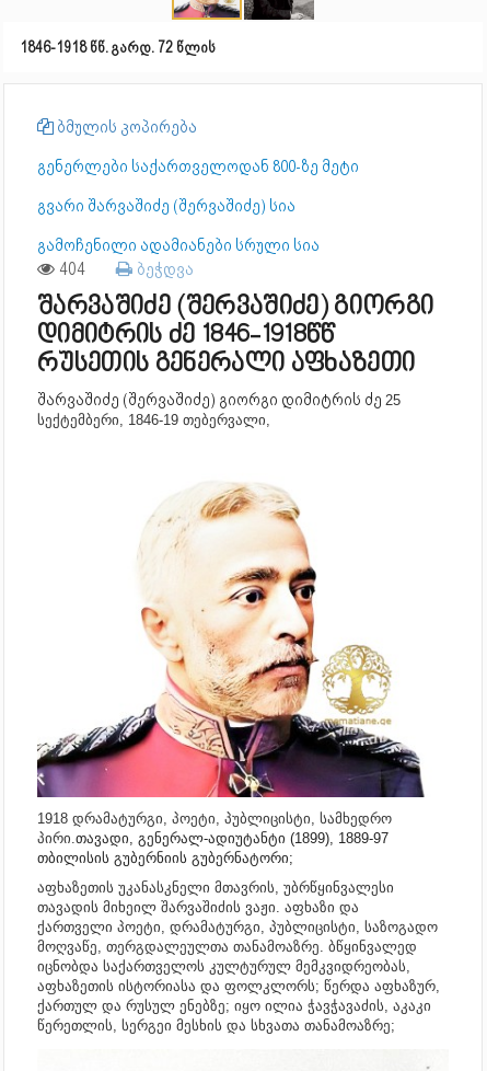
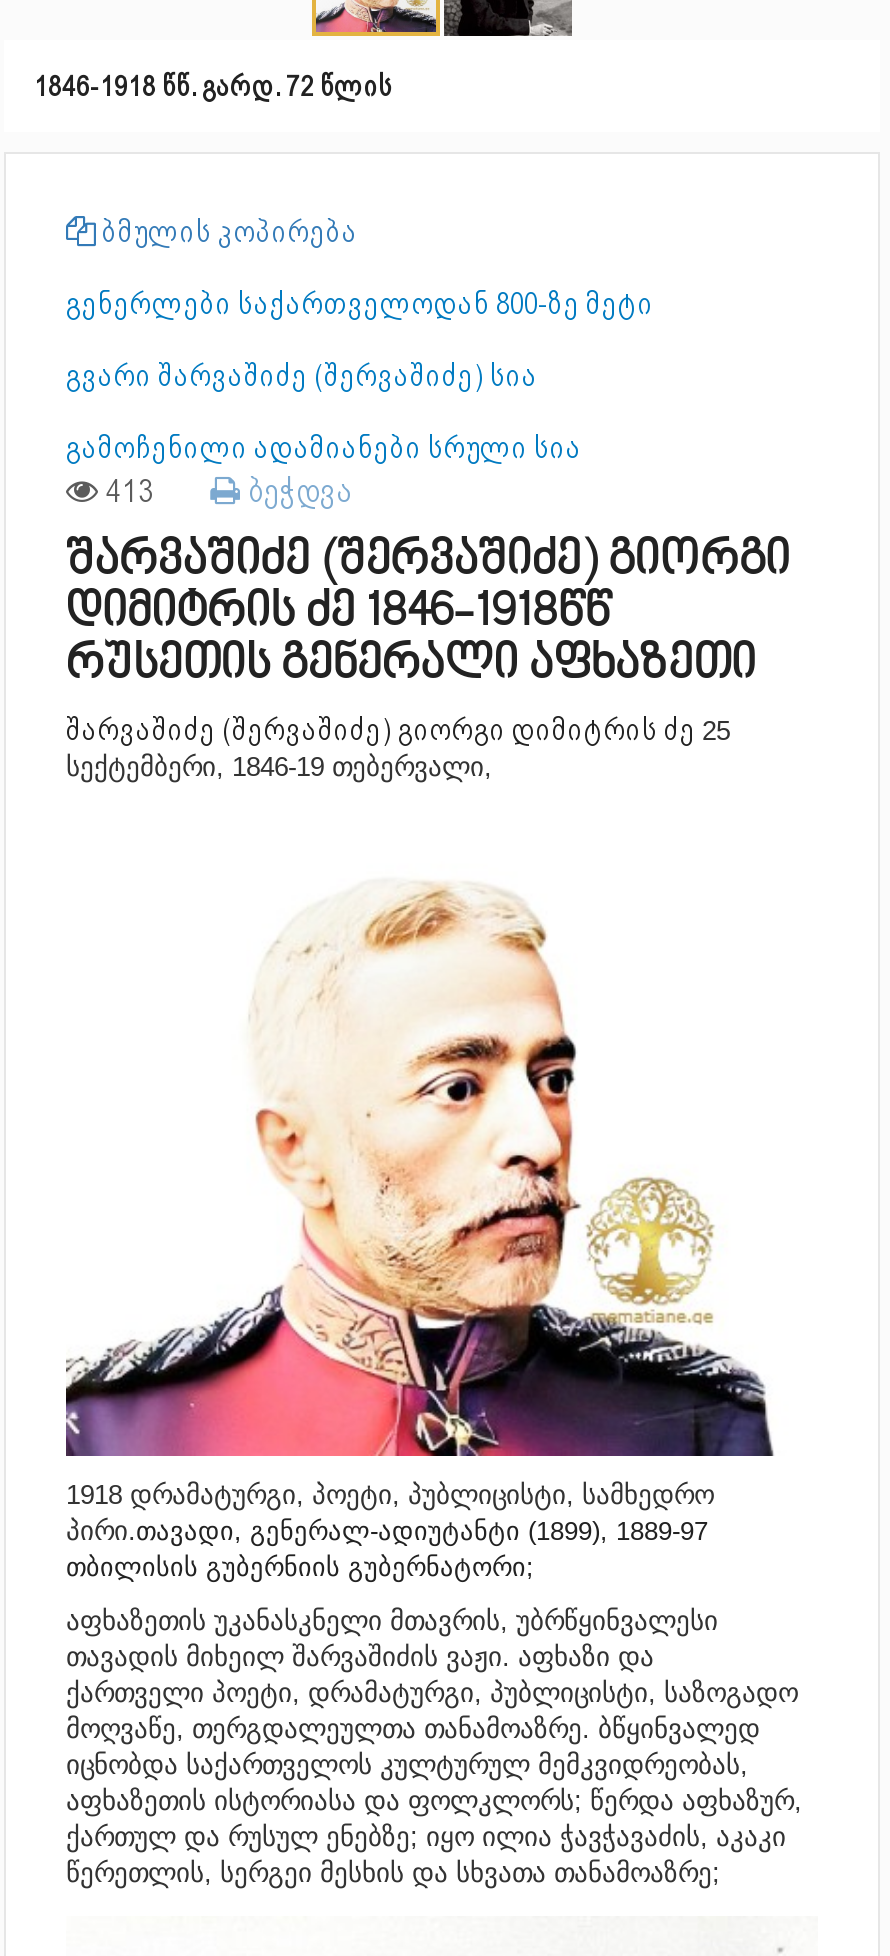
- 404 ბეჭდვა
+ 413 ბეჭდვა
